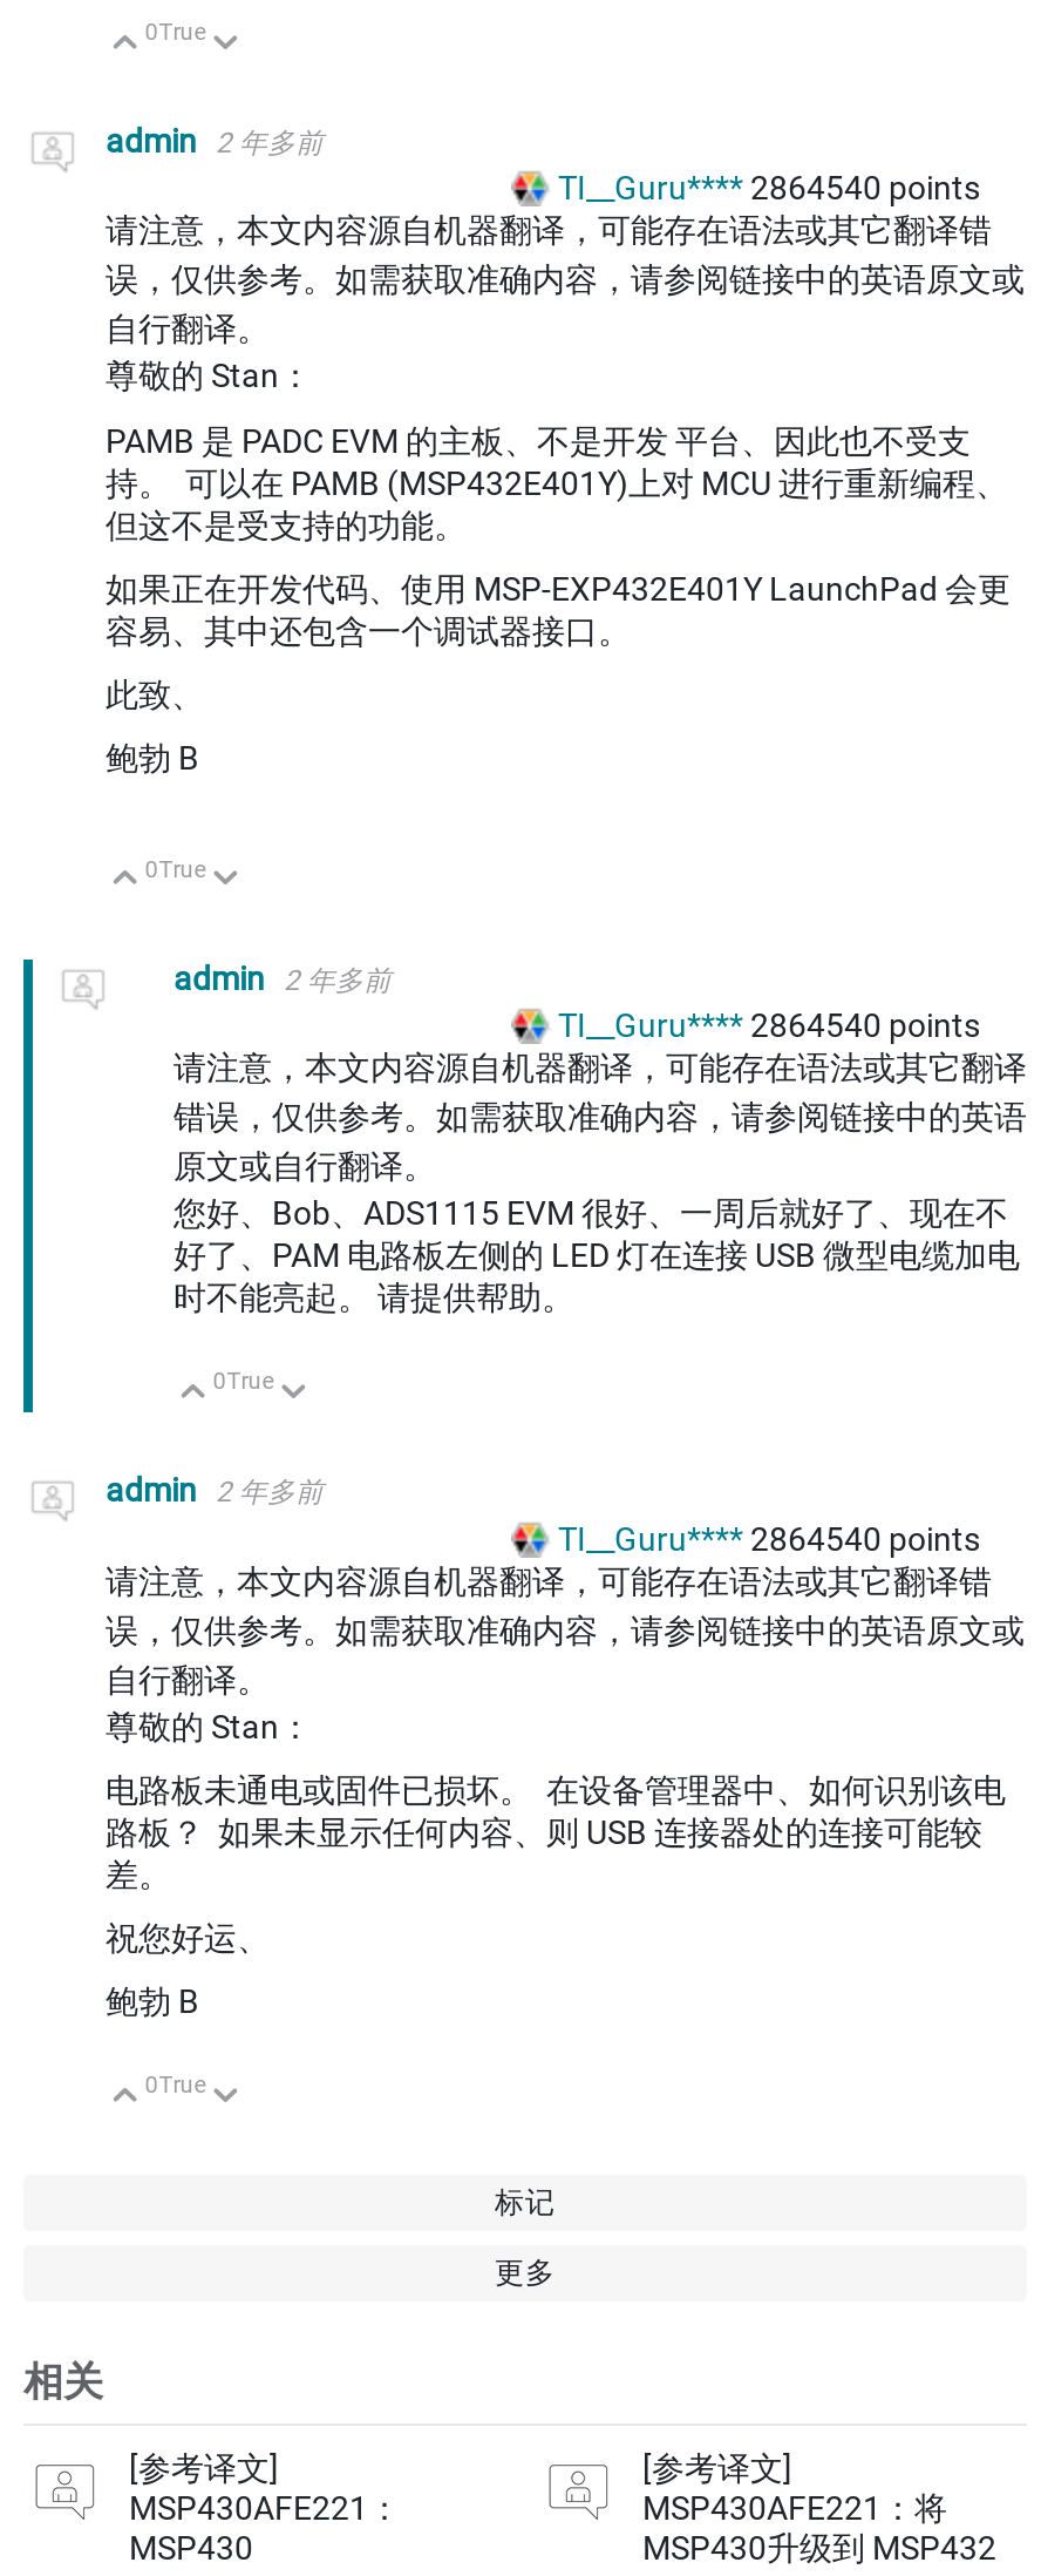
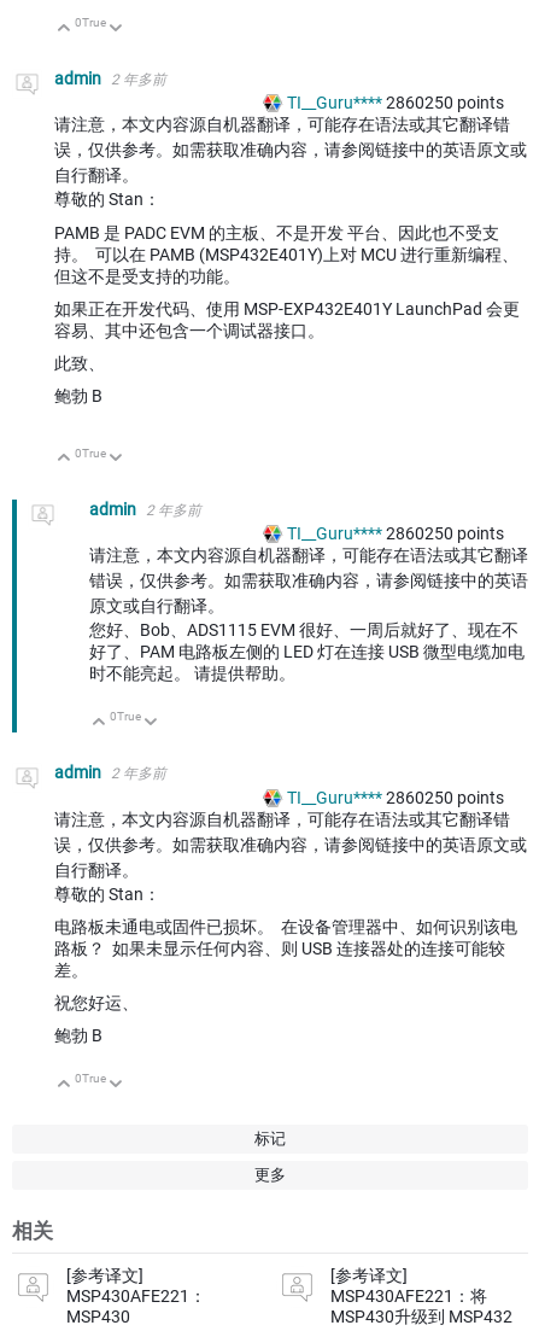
- TI__Guru**** 2864540 points
+ TI__Guru**** 2860250 points

- TI__Guru**** 2864540 points
+ TI__Guru**** 2860250 points

- TI__Guru**** 2864540 points
+ TI__Guru**** 2860250 points
